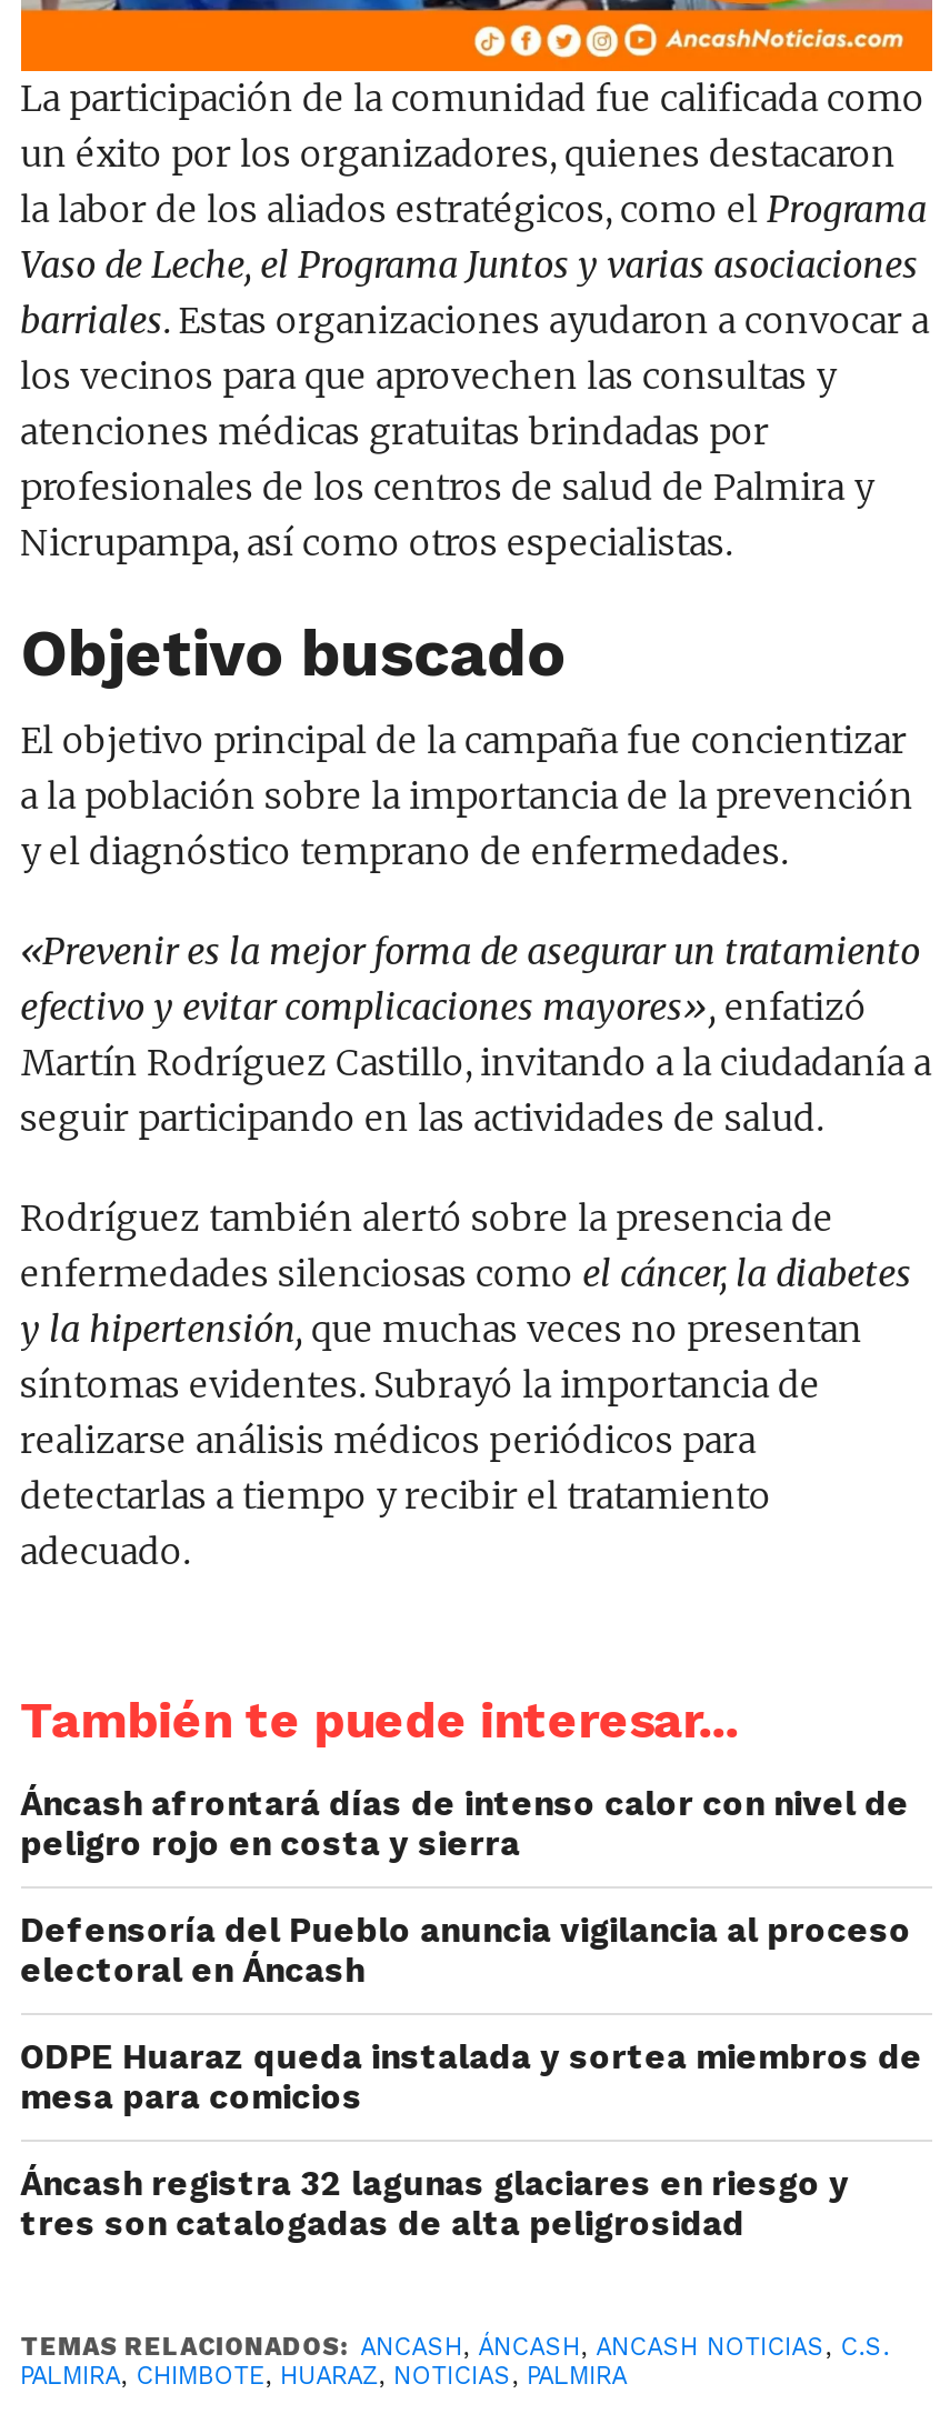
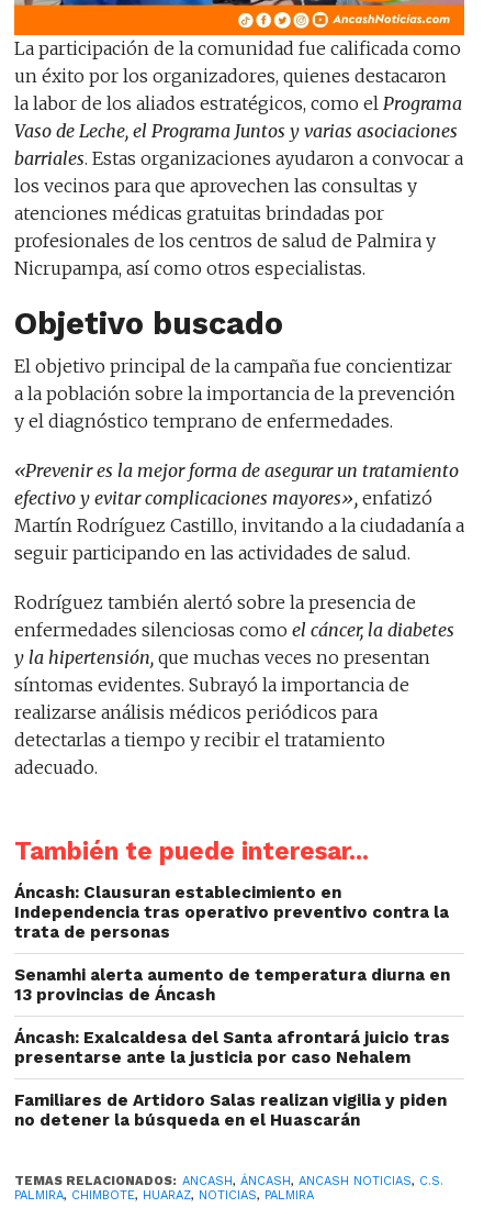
- Áncash afrontará días de intenso calor con nivel de
- peligro rojo en costa y sierra
+ Áncash: Clausuran establecimiento en
+ Independencia tras operativo preventivo contra la
+ trata de personas

- Defensoría del Pueblo anuncia vigilancia al proceso
- electoral en Áncash
+ Senamhi alerta aumento de temperatura diurna en
+ 13 provincias de Áncash

- ODPE Huaraz queda instalada y sortea miembros de
- mesa para comicios
+ Áncash: Exalcaldesa del Santa afrontará juicio tras
+ presentarse ante la justicia por caso Nehalem

- Áncash registra 32 lagunas glaciares en riesgo y
- tres son catalogadas de alta peligrosidad
+ Familiares de Artidoro Salas realizan vigilia y piden
+ no detener la búsqueda en el Huascarán
